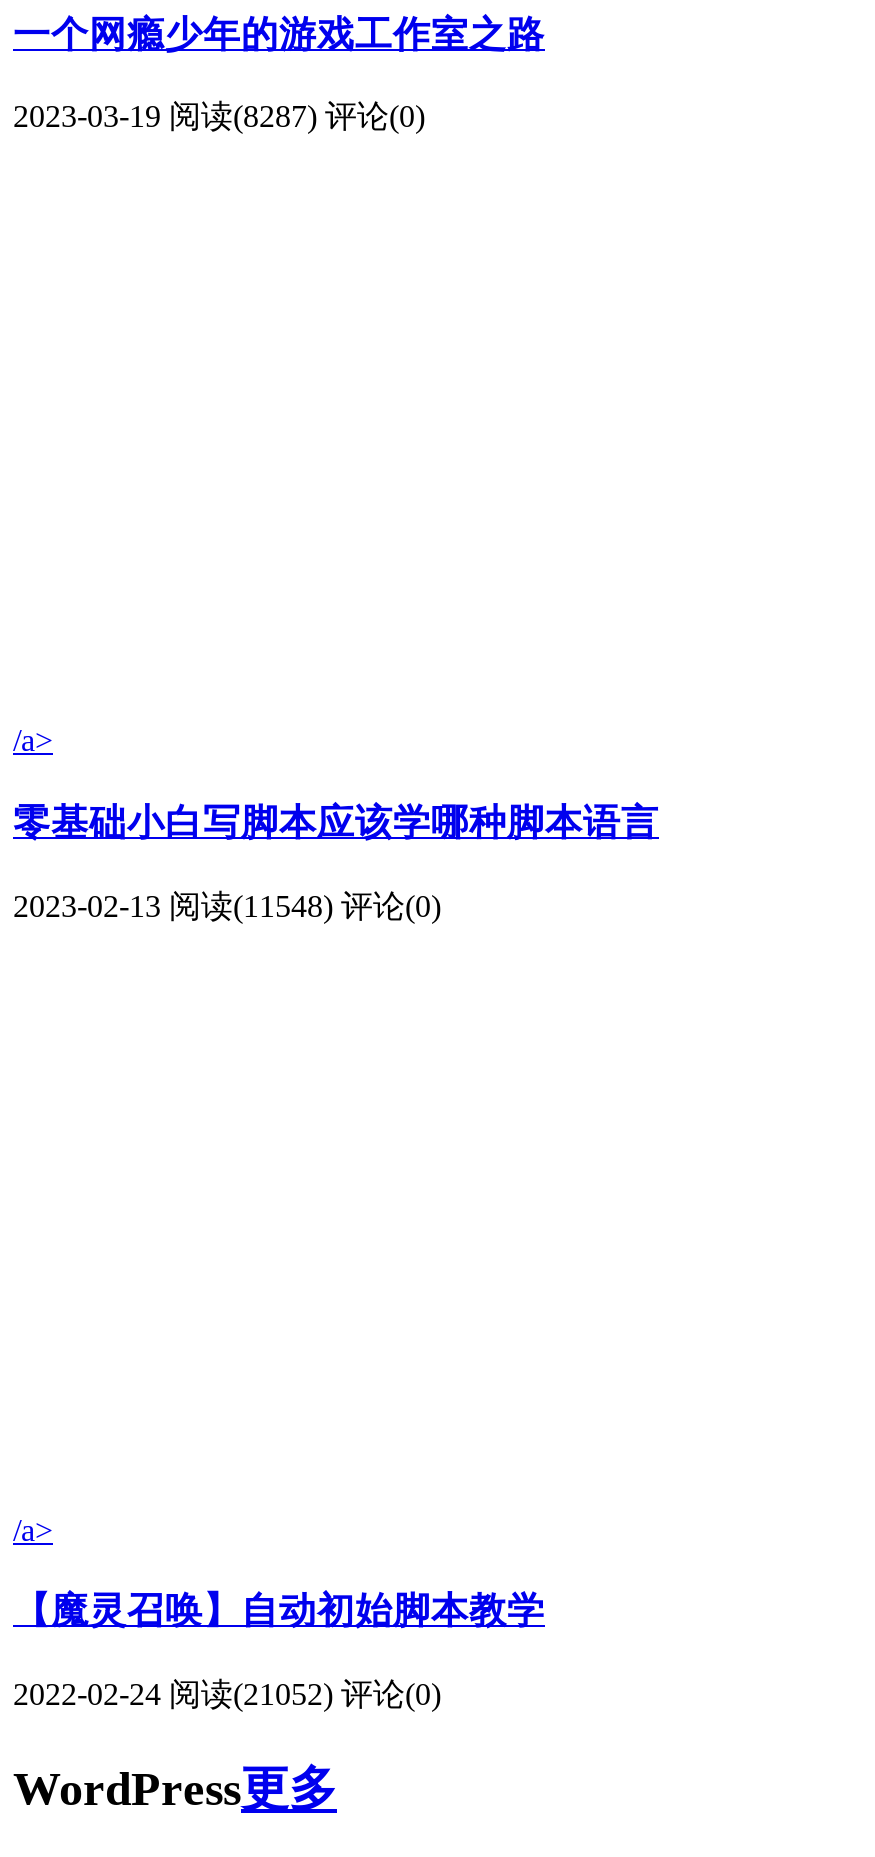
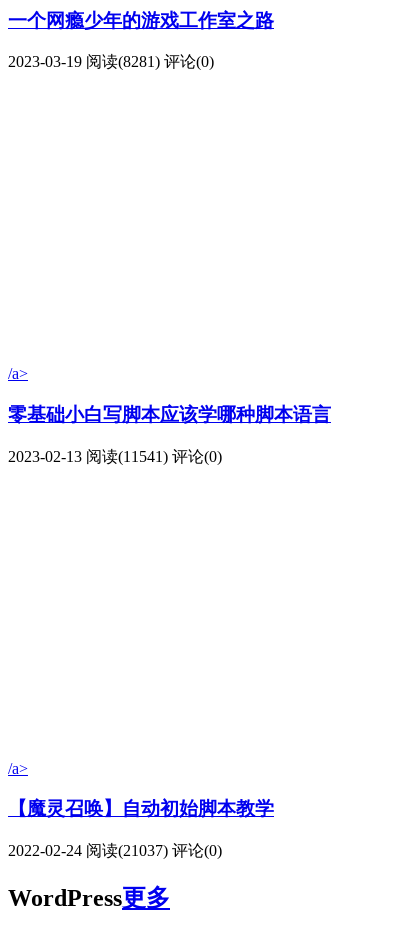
- 2023-03-19 阅读(8287) 评论(0)
+ 2023-03-19 阅读(8281) 评论(0)

- 2023-02-13 阅读(11548) 评论(0)
+ 2023-02-13 阅读(11541) 评论(0)

- 2022-02-24 阅读(21052) 评论(0)
+ 2022-02-24 阅读(21037) 评论(0)
